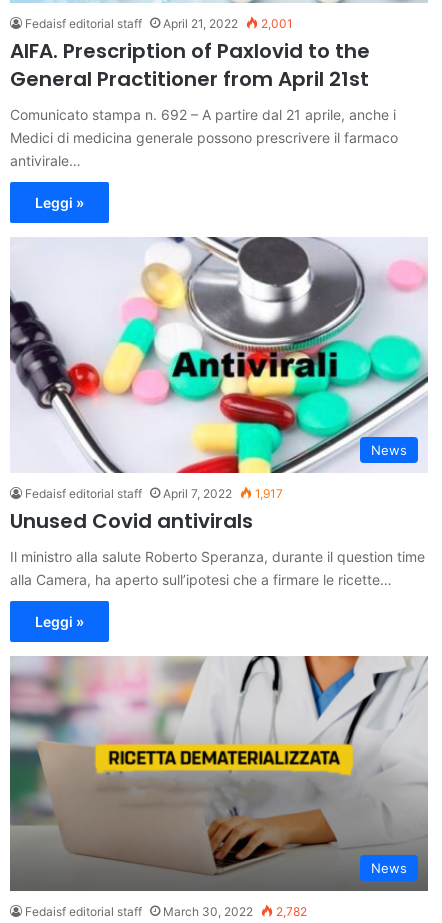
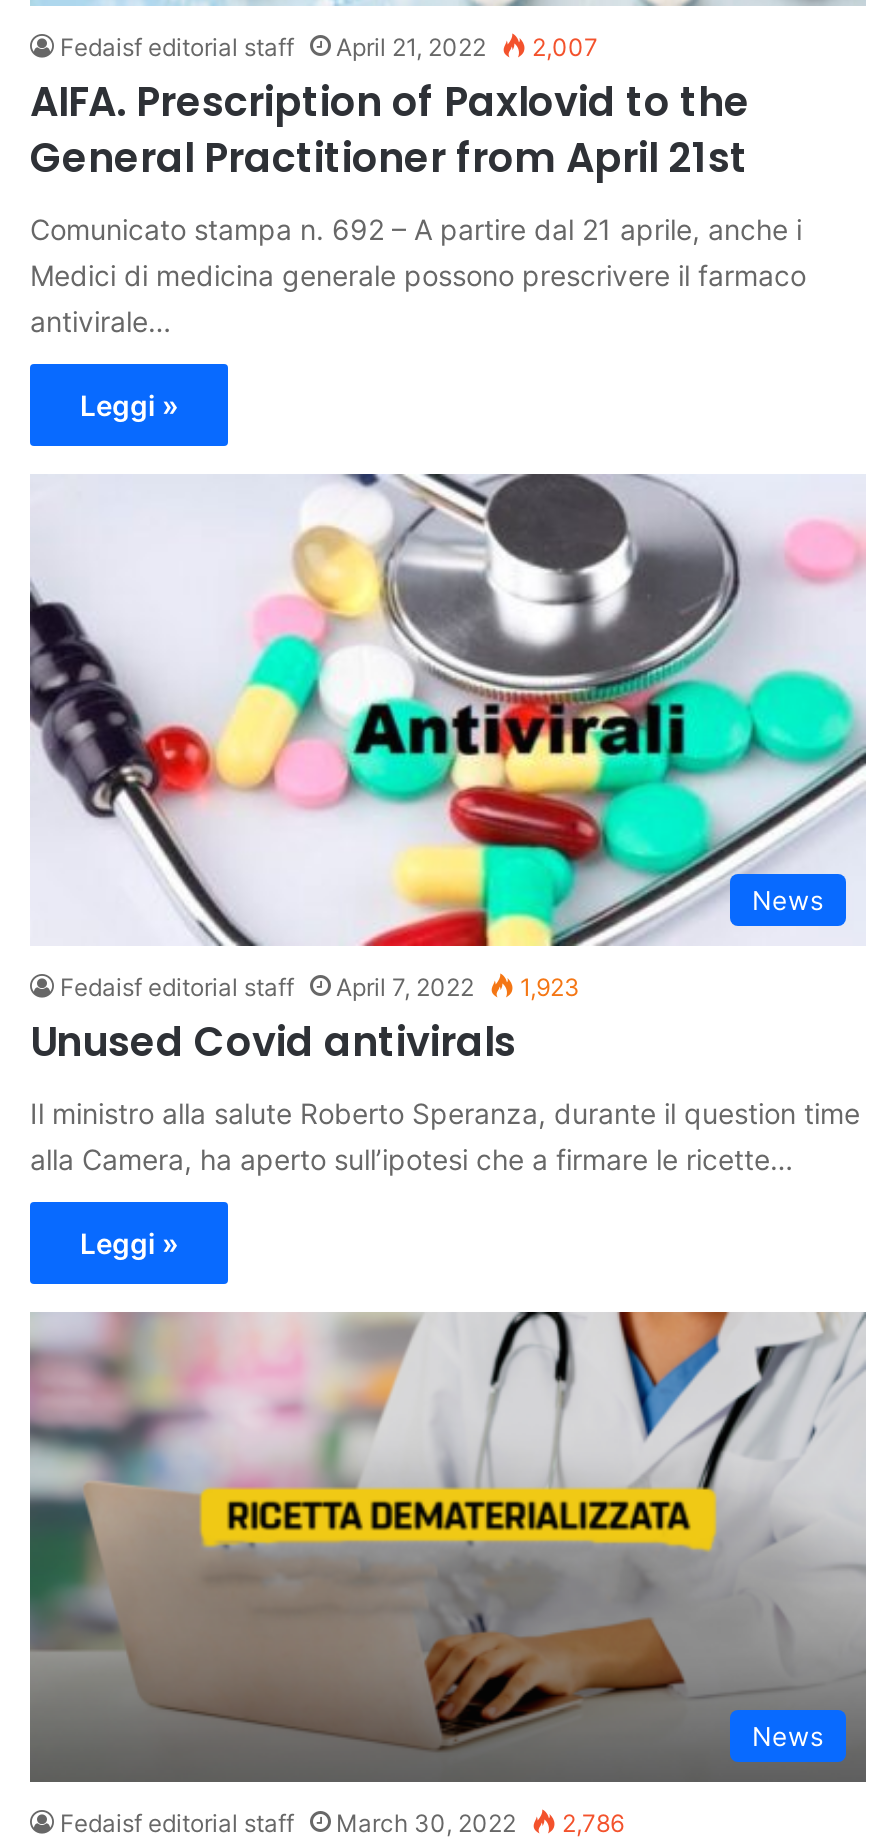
- Fedaisf editorial staff April 21, 2022 2,001
+ Fedaisf editorial staff April 21, 2022 2,007

- Fedaisf editorial staff April 7, 2022 1,917
+ Fedaisf editorial staff April 7, 2022 1,923

- Fedaisf editorial staff March 30, 2022 2,782
+ Fedaisf editorial staff March 30, 2022 2,786
